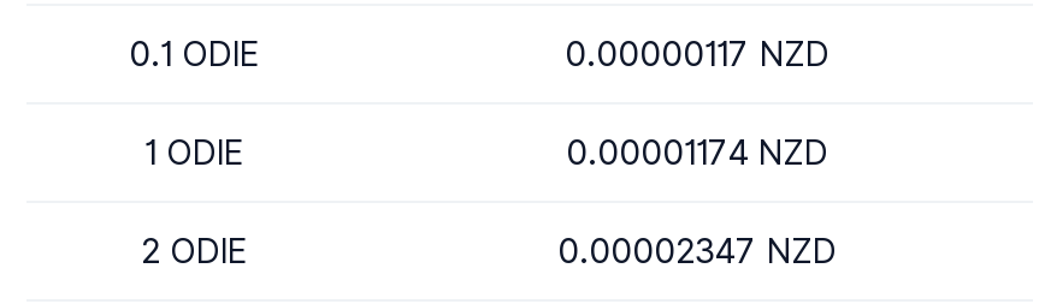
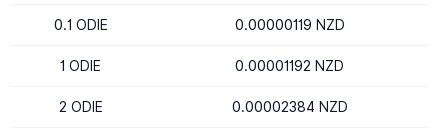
- 0.00000117 NZD
+ 0.00000119 NZD

- 0.00001174 NZD
+ 0.00001192 NZD

- 0.00002347 NZD
+ 0.00002384 NZD
